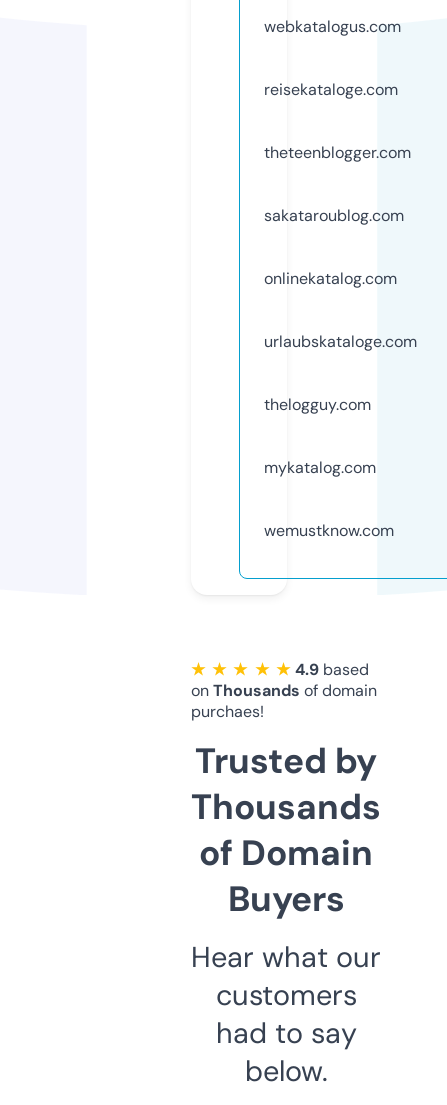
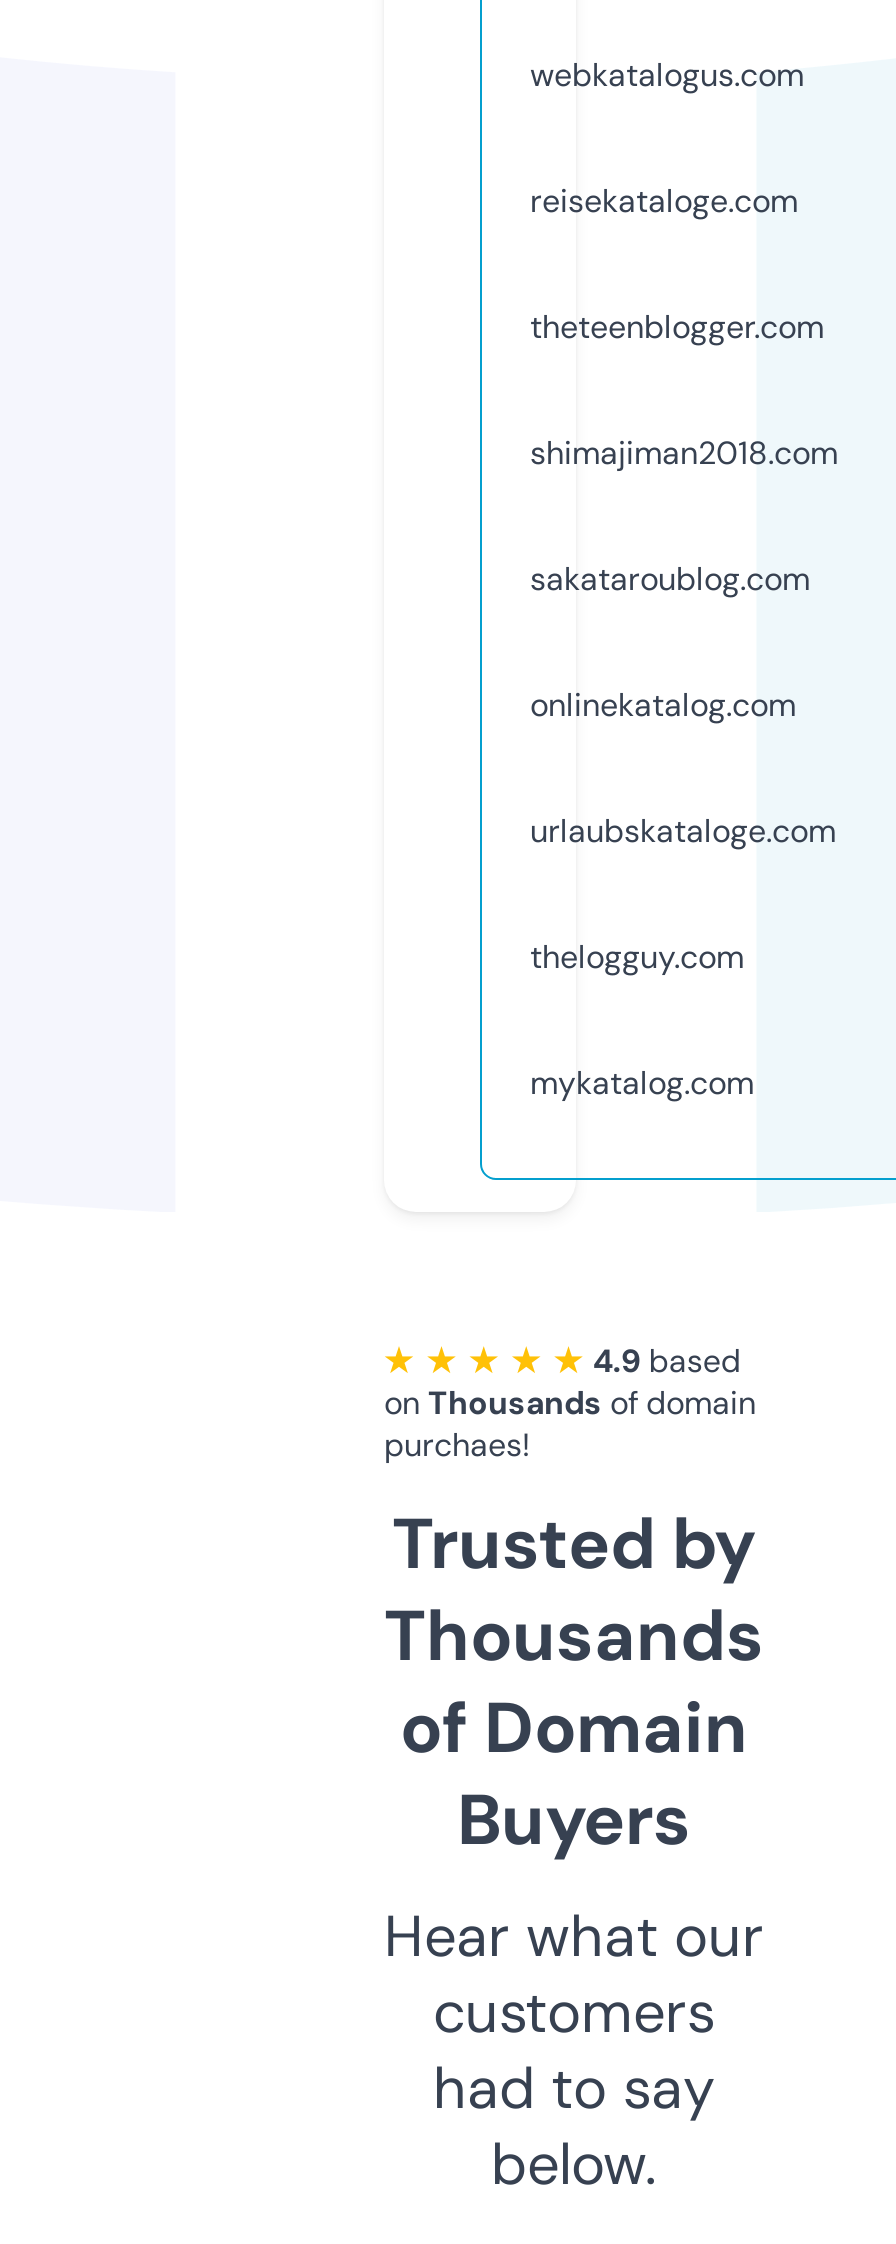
+ shimajiman2018.com

moved down: sakataroublog.com | onlinekatalog.com | urlaubskataloge.com | thelogguy.com | mykatalog.com

- wemustknow.com
